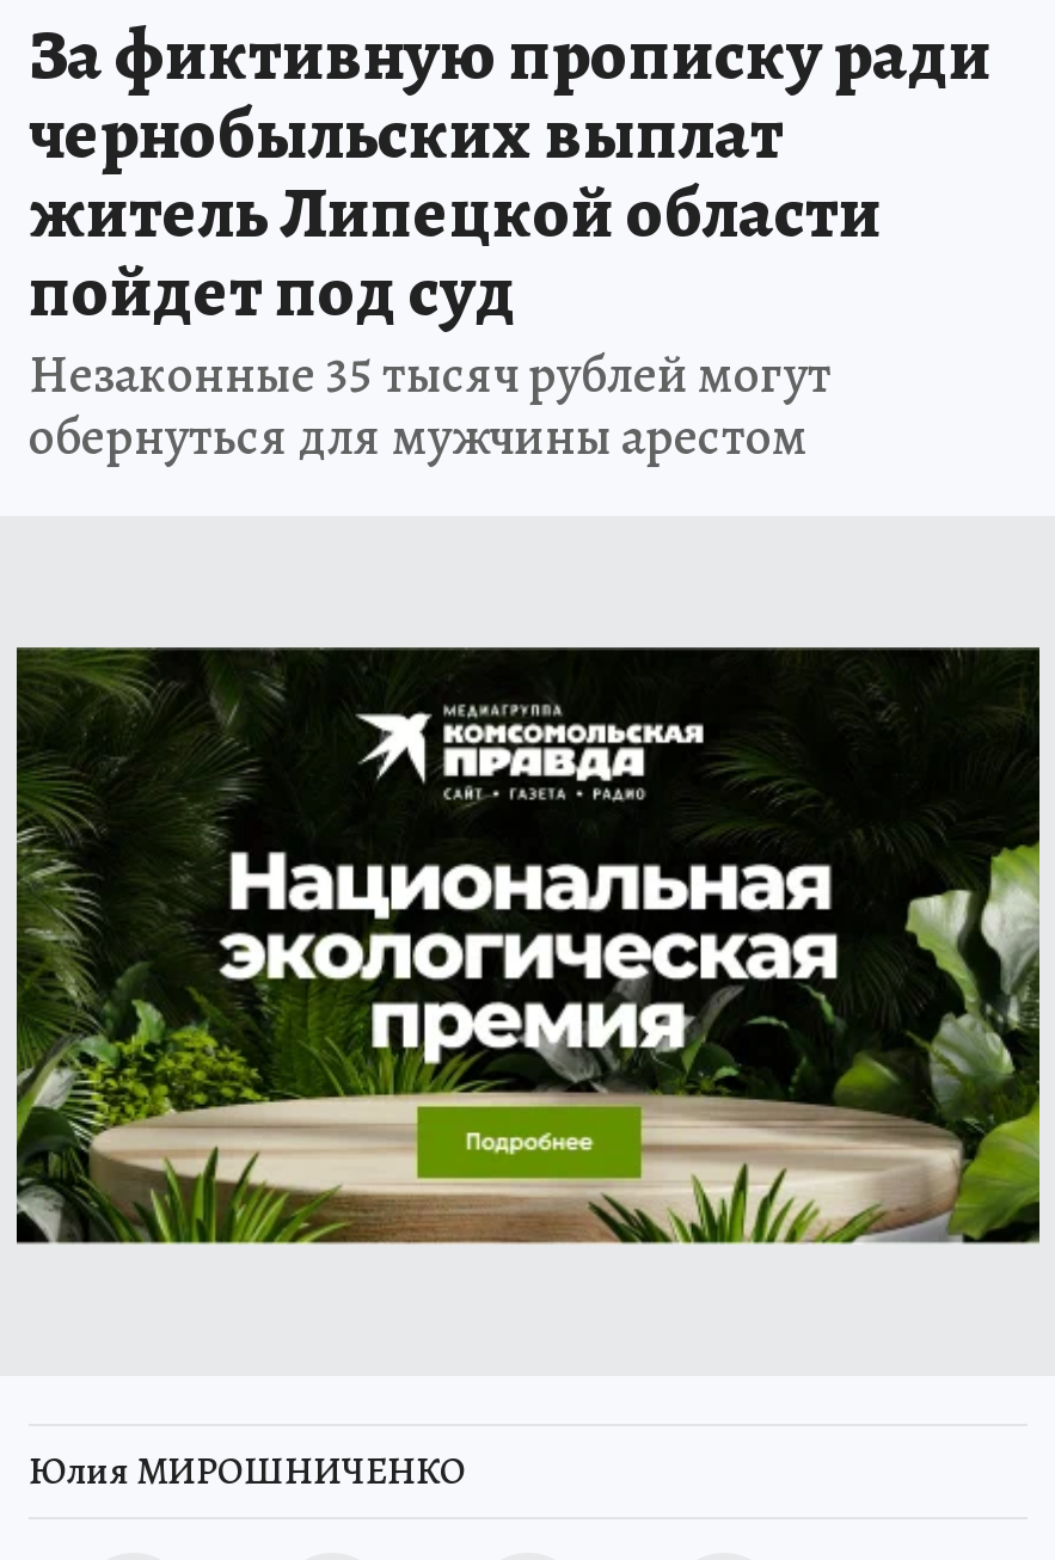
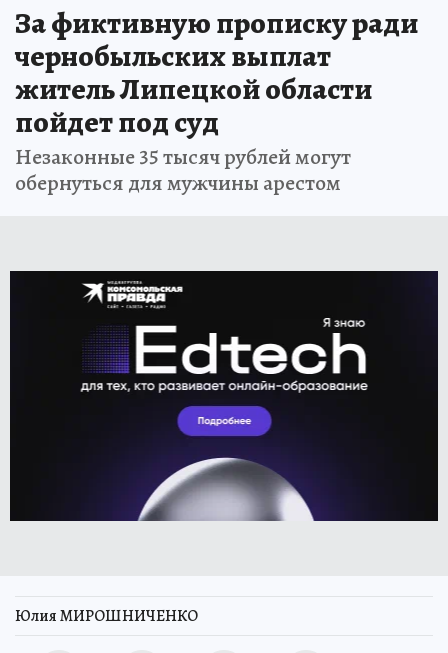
- [image]
+ [image]
